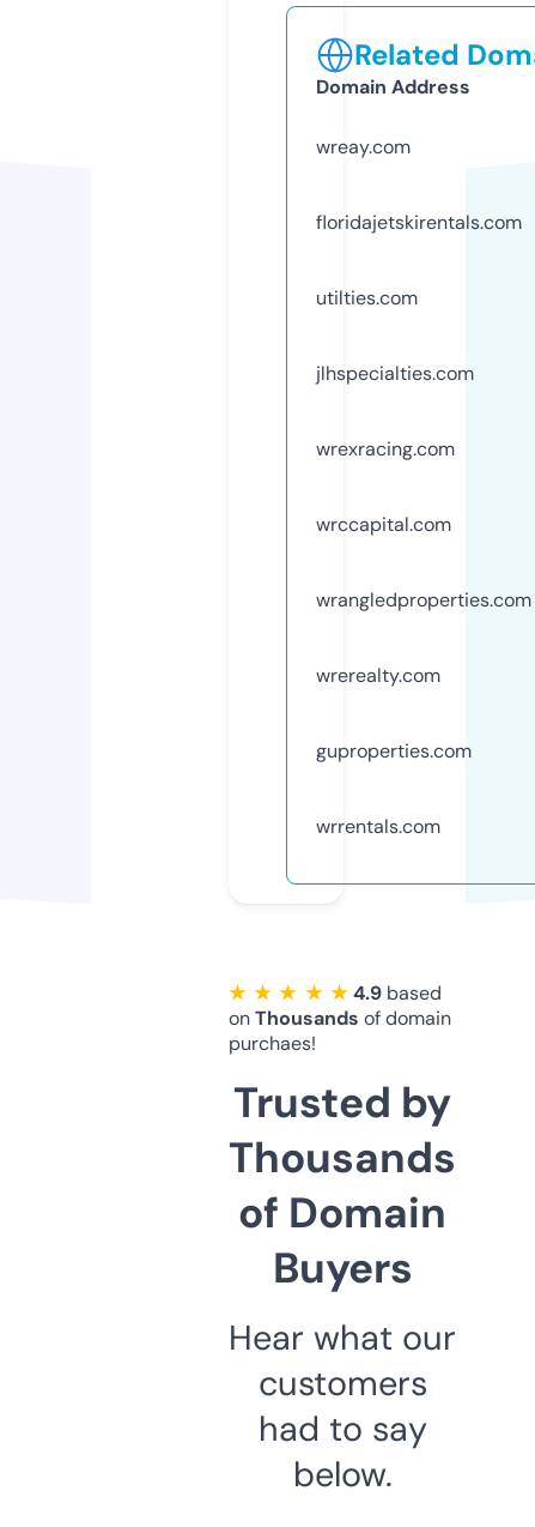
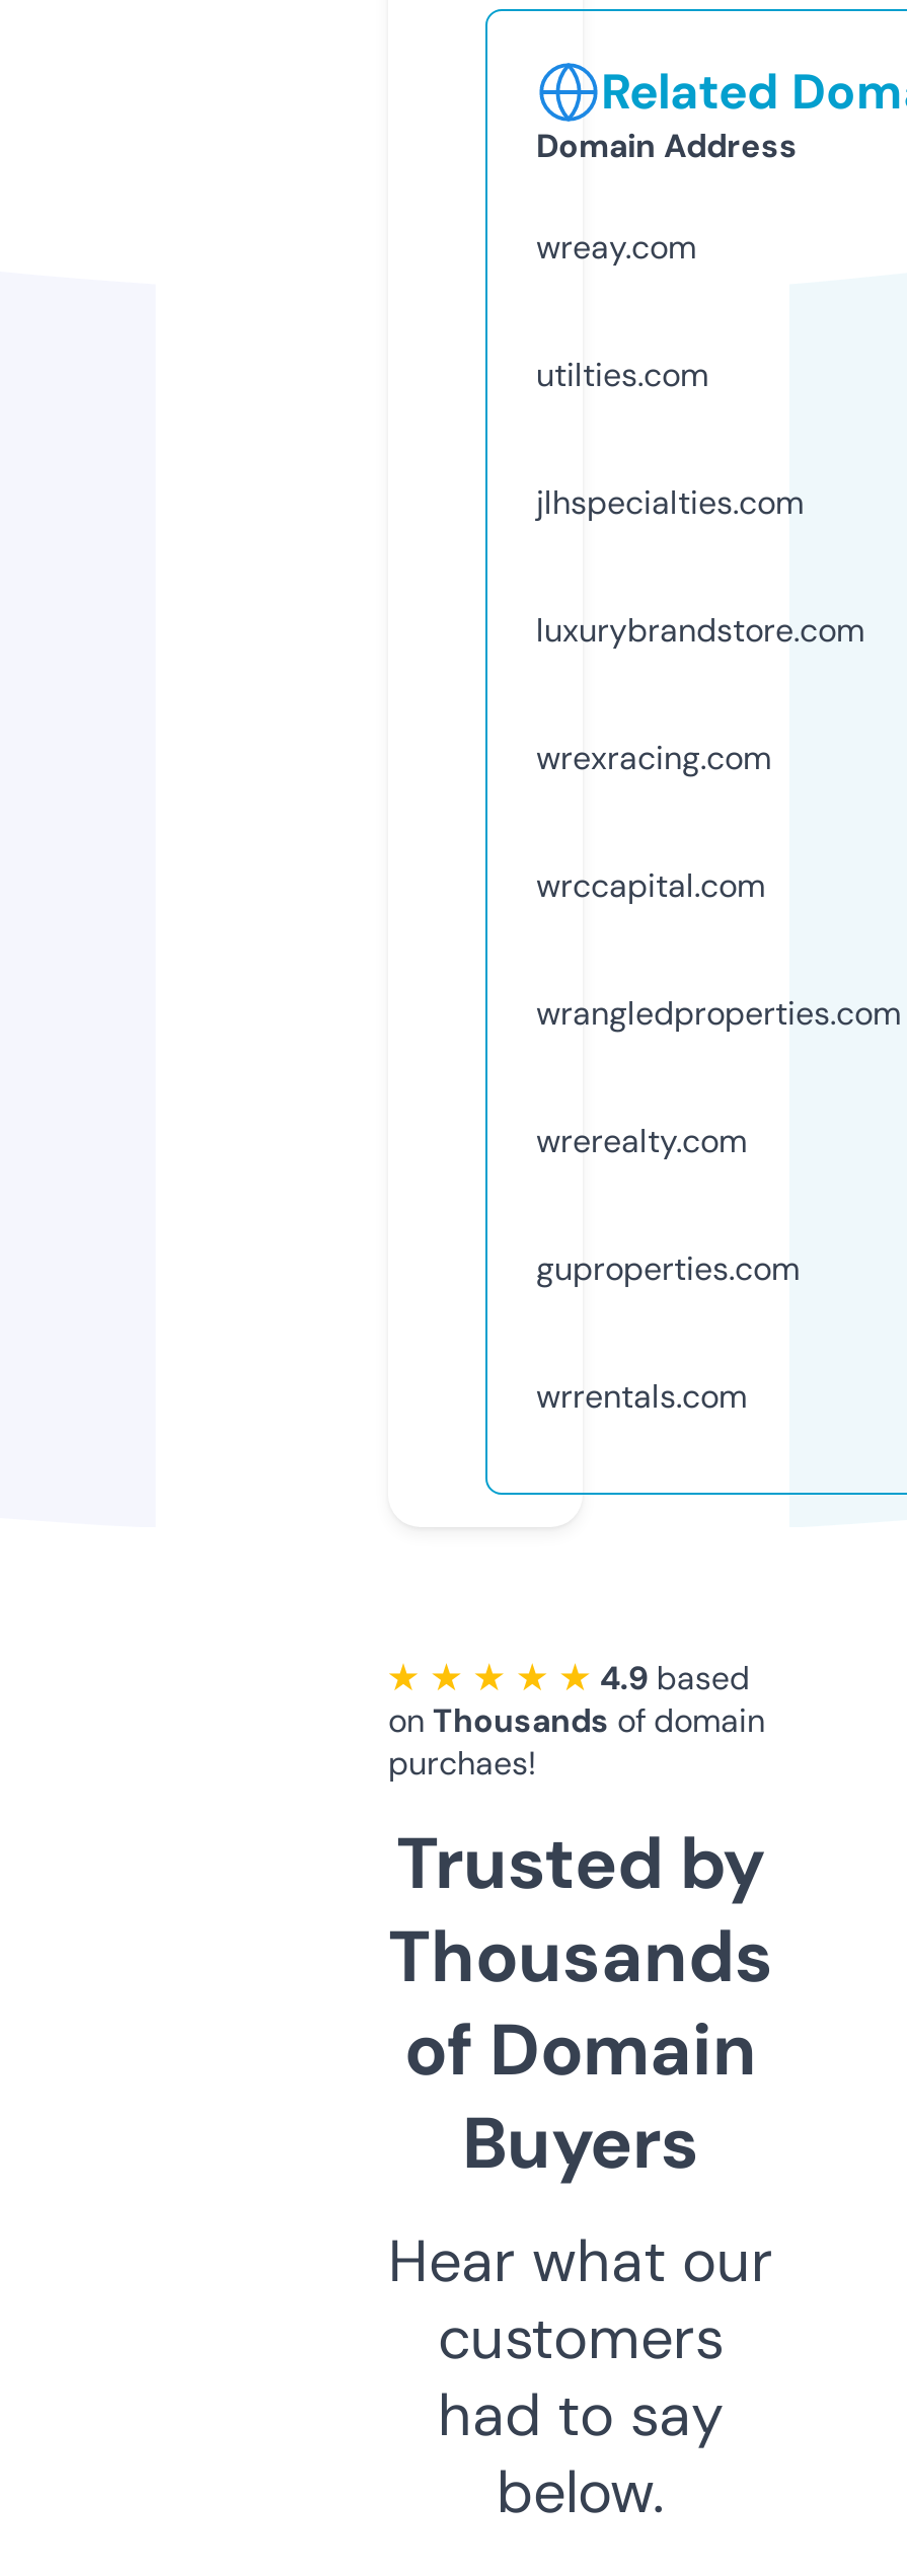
- floridajetskirentals.com

moved up: utilties.com | jlhspecialties.com

+ luxurybrandstore.com
